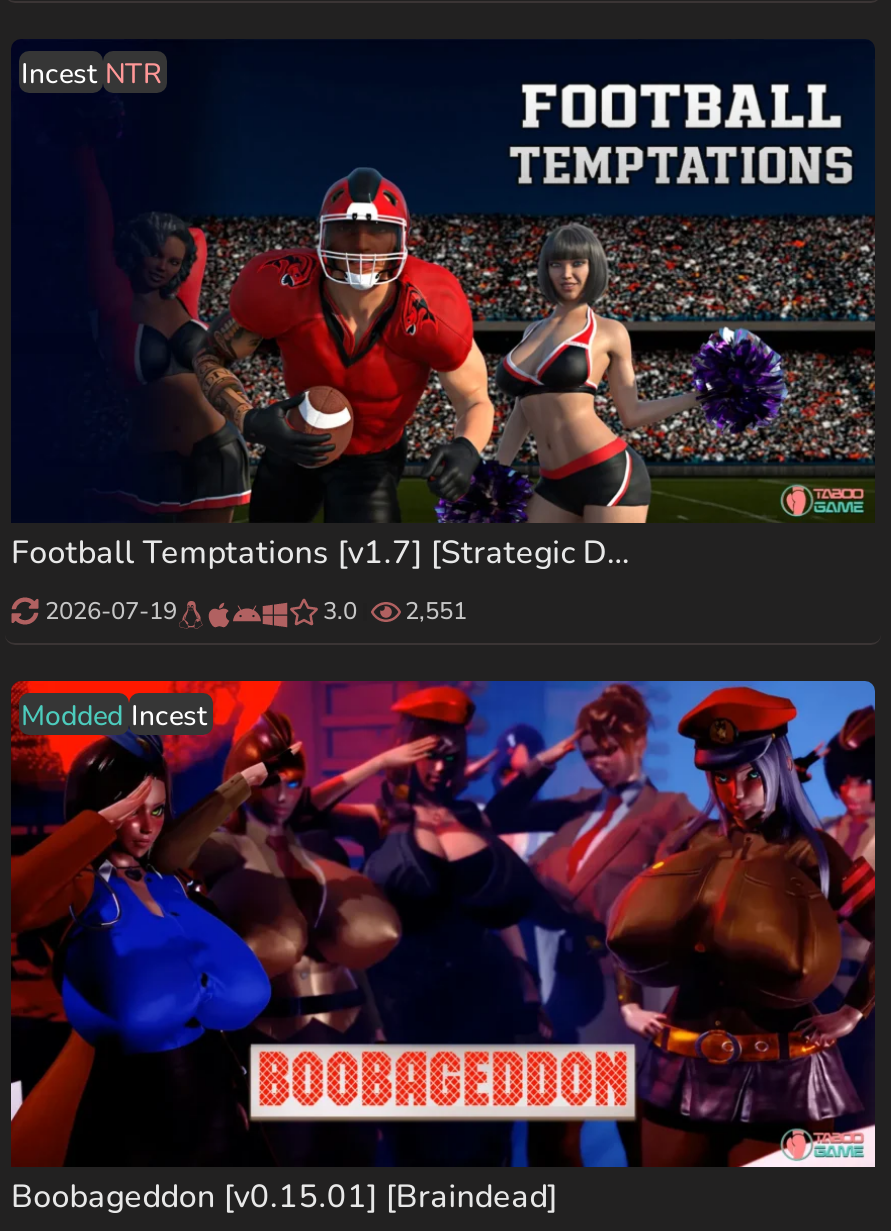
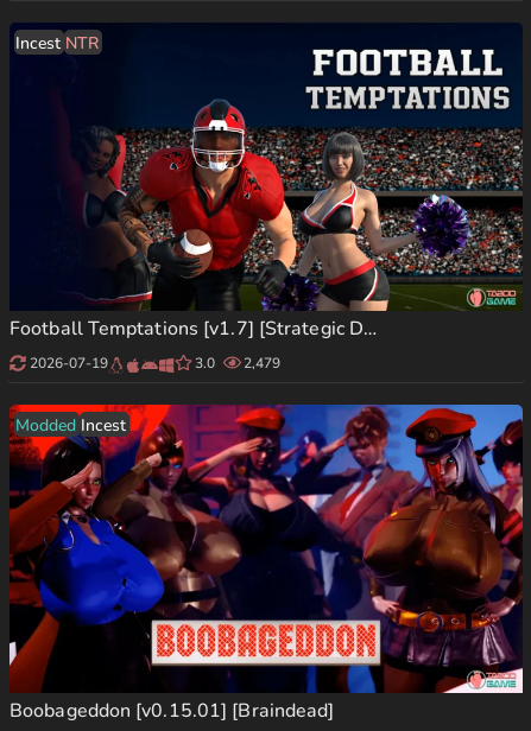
- 3.0 2,551
+ 3.0 2,479
